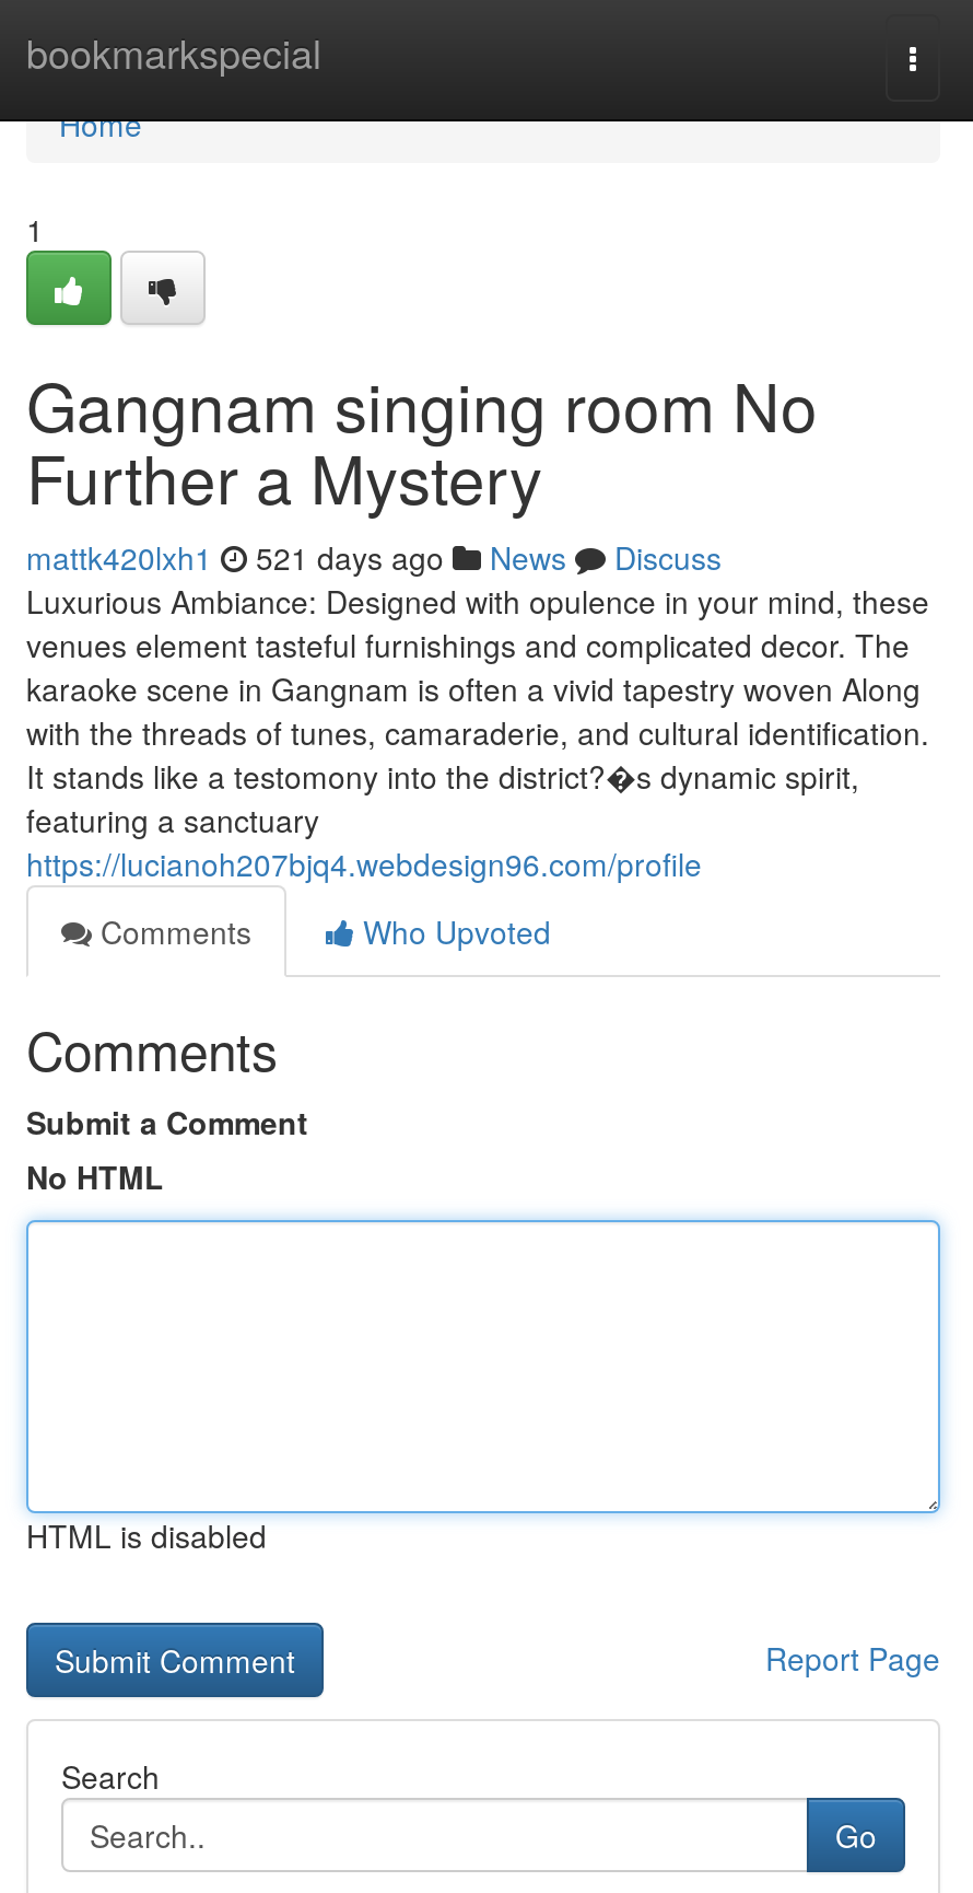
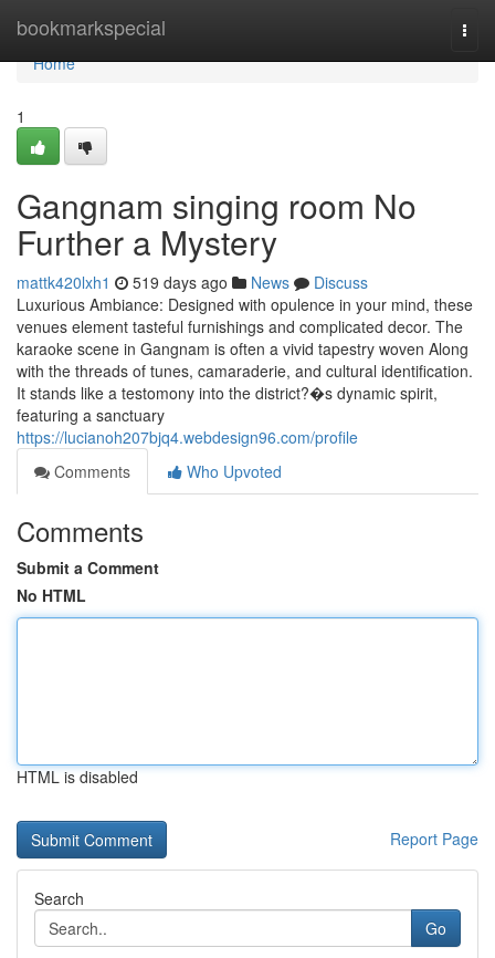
- mattk420lxh1 521 days ago News Discuss
+ mattk420lxh1 519 days ago News Discuss
